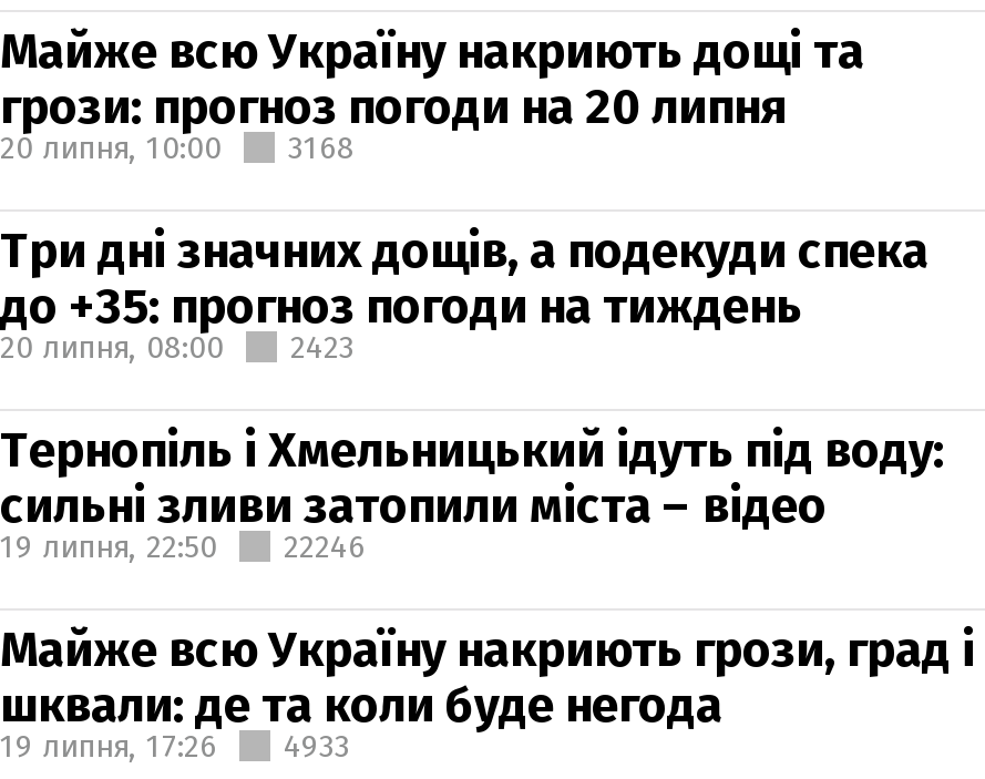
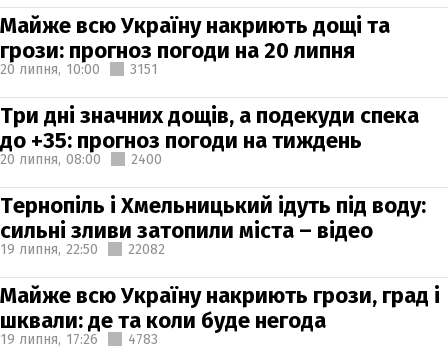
- 20 липня, 10:00 3168
+ 20 липня, 10:00 3151

- 20 липня, 08:00 2423
+ 20 липня, 08:00 2400

- 19 липня, 22:50 22246
+ 19 липня, 22:50 22082

- 19 липня, 17:26 4933
+ 19 липня, 17:26 4783
